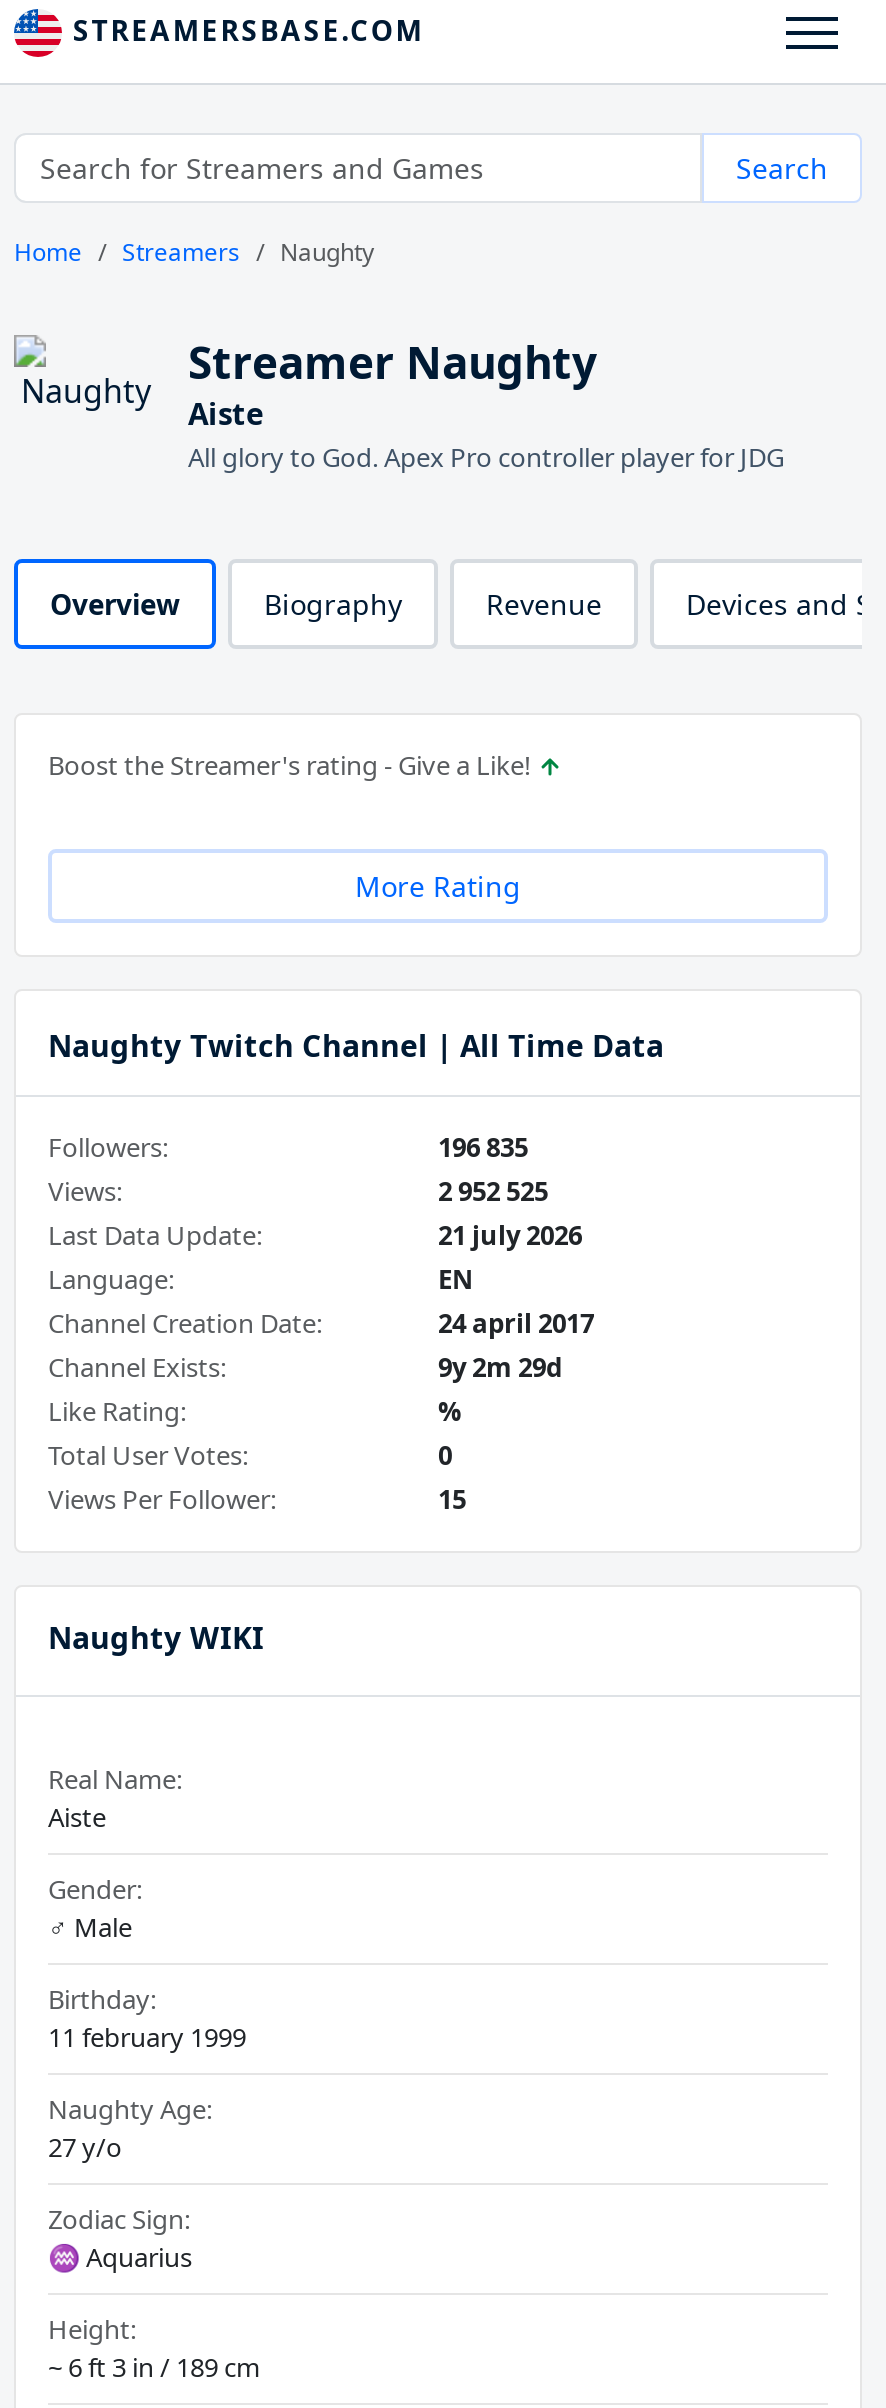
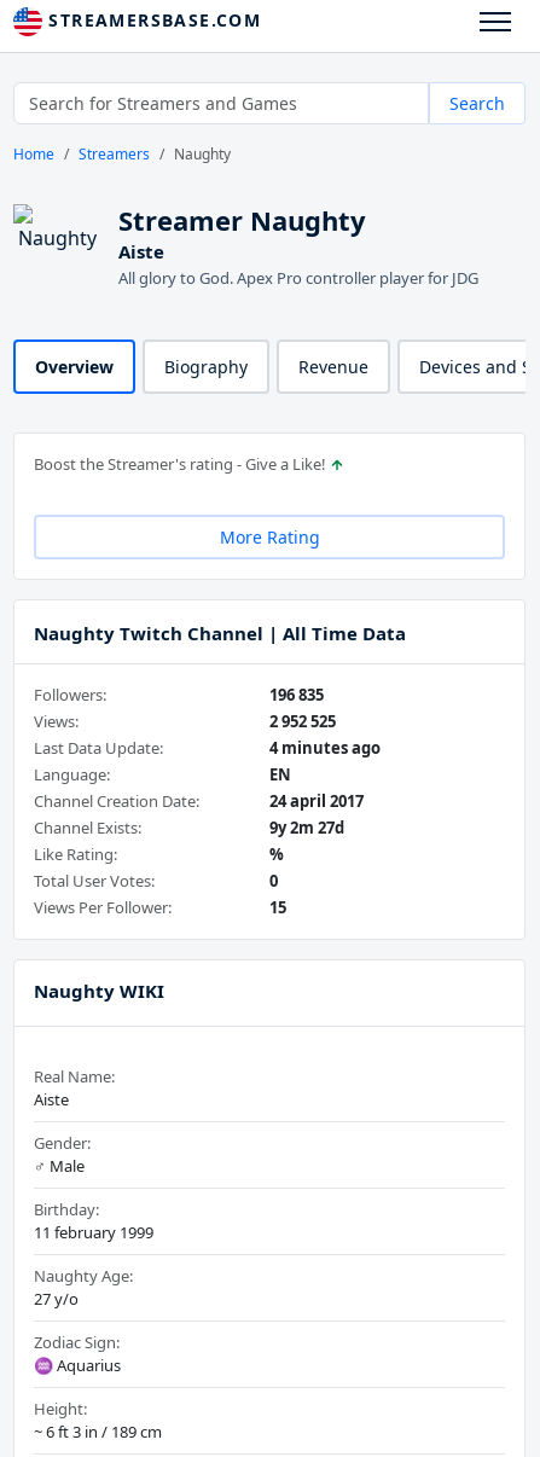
- 21 july 2026
+ 4 minutes ago

- 9y 2m 29d
+ 9y 2m 27d
